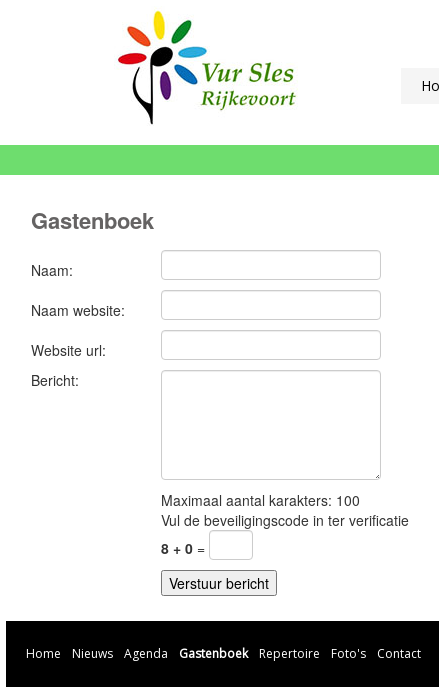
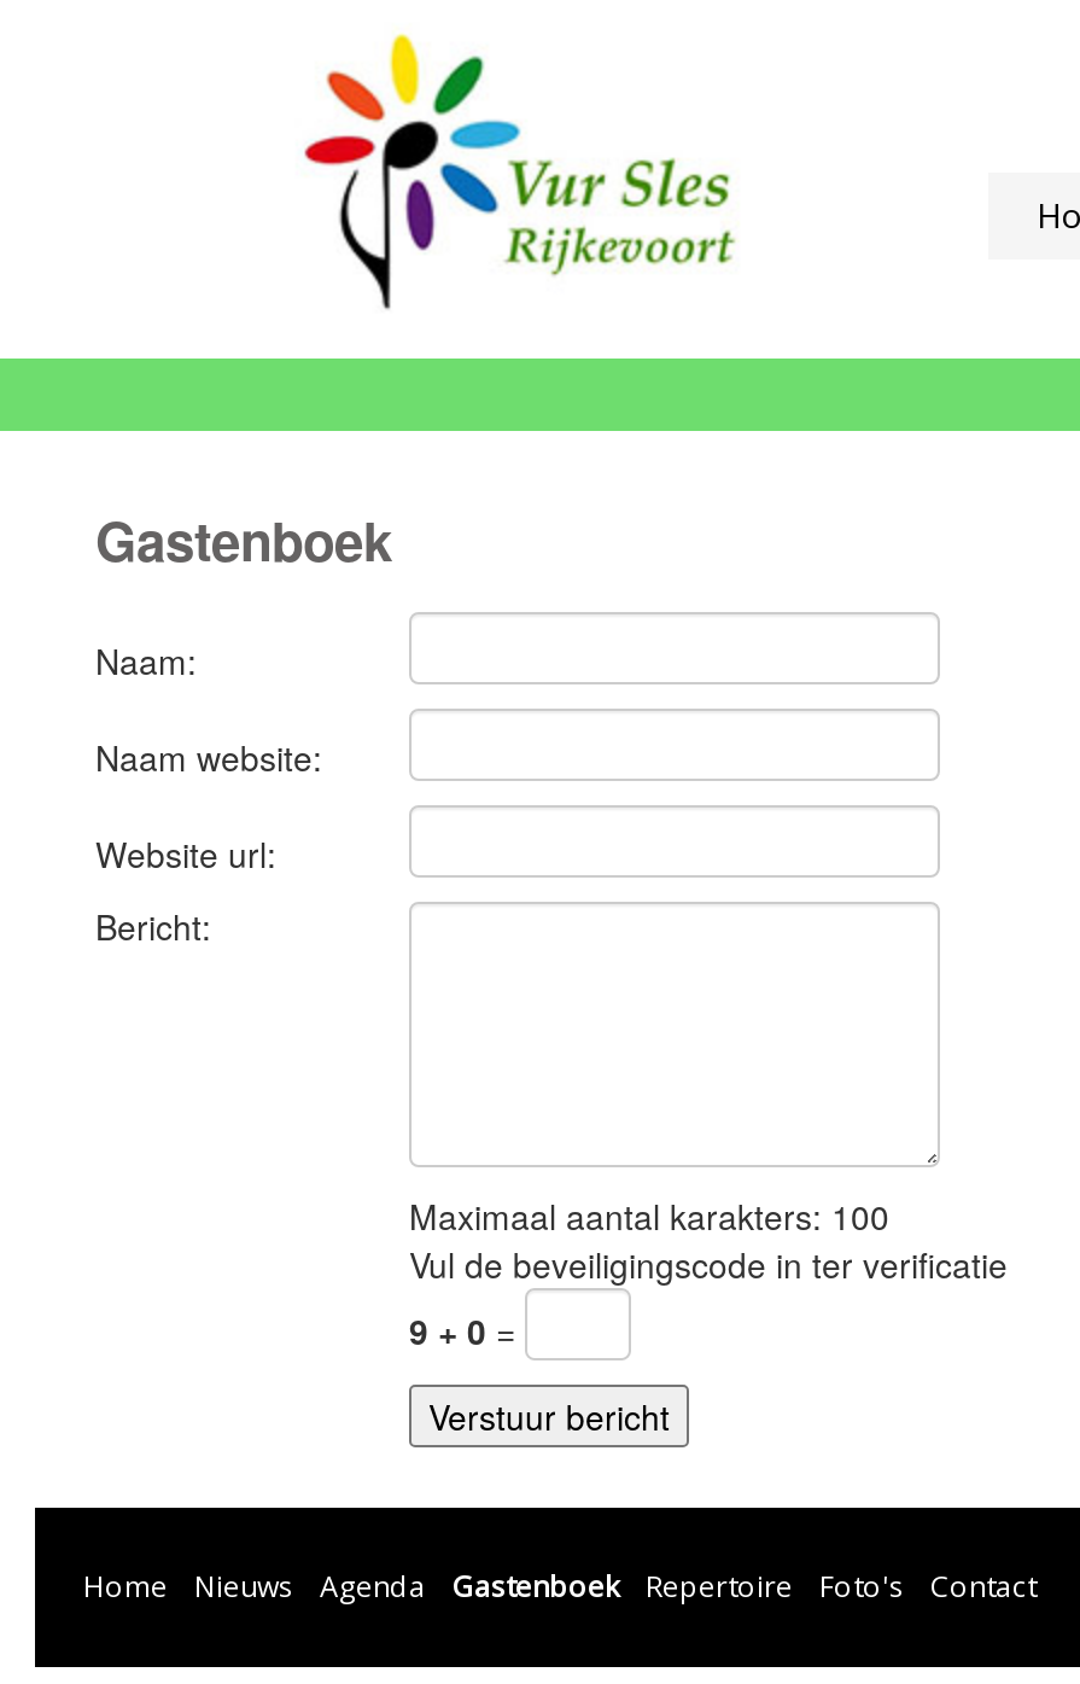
- 8 + 0 =
+ 9 + 0 =
